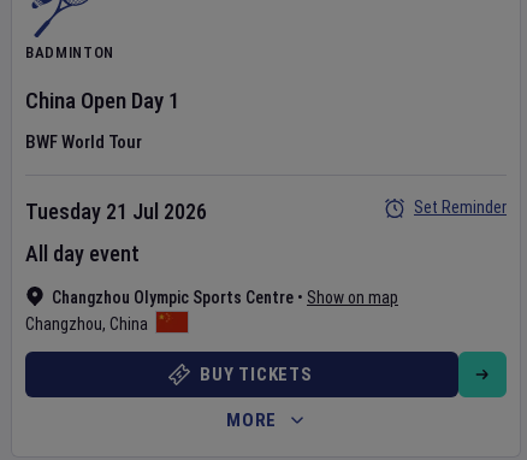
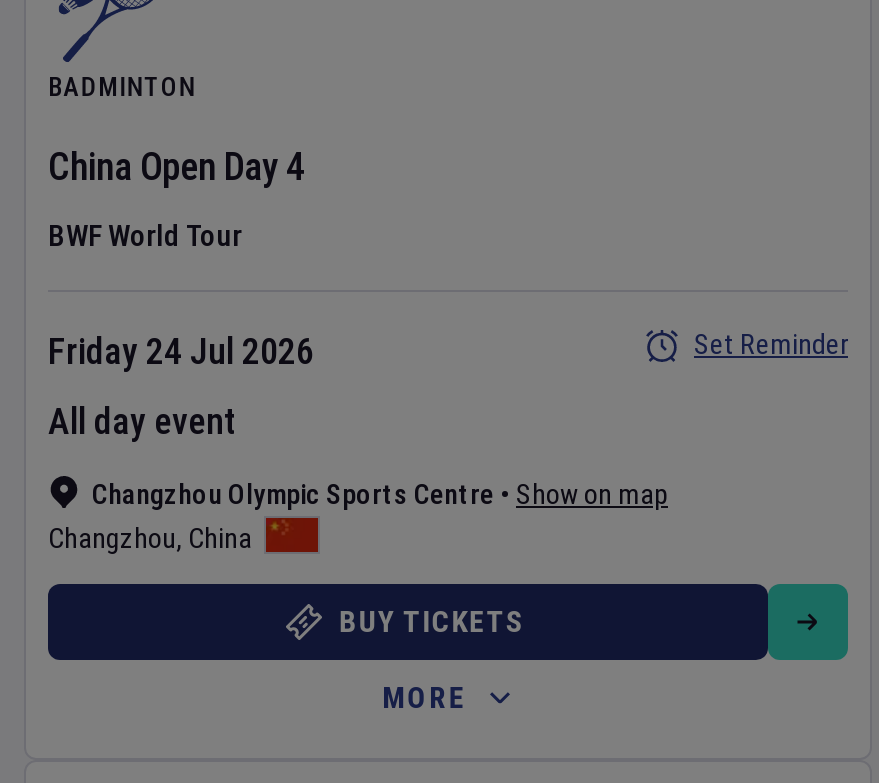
- China Open Day 1
+ China Open Day 4

- Tuesday 21 Jul 2026
+ Friday 24 Jul 2026
